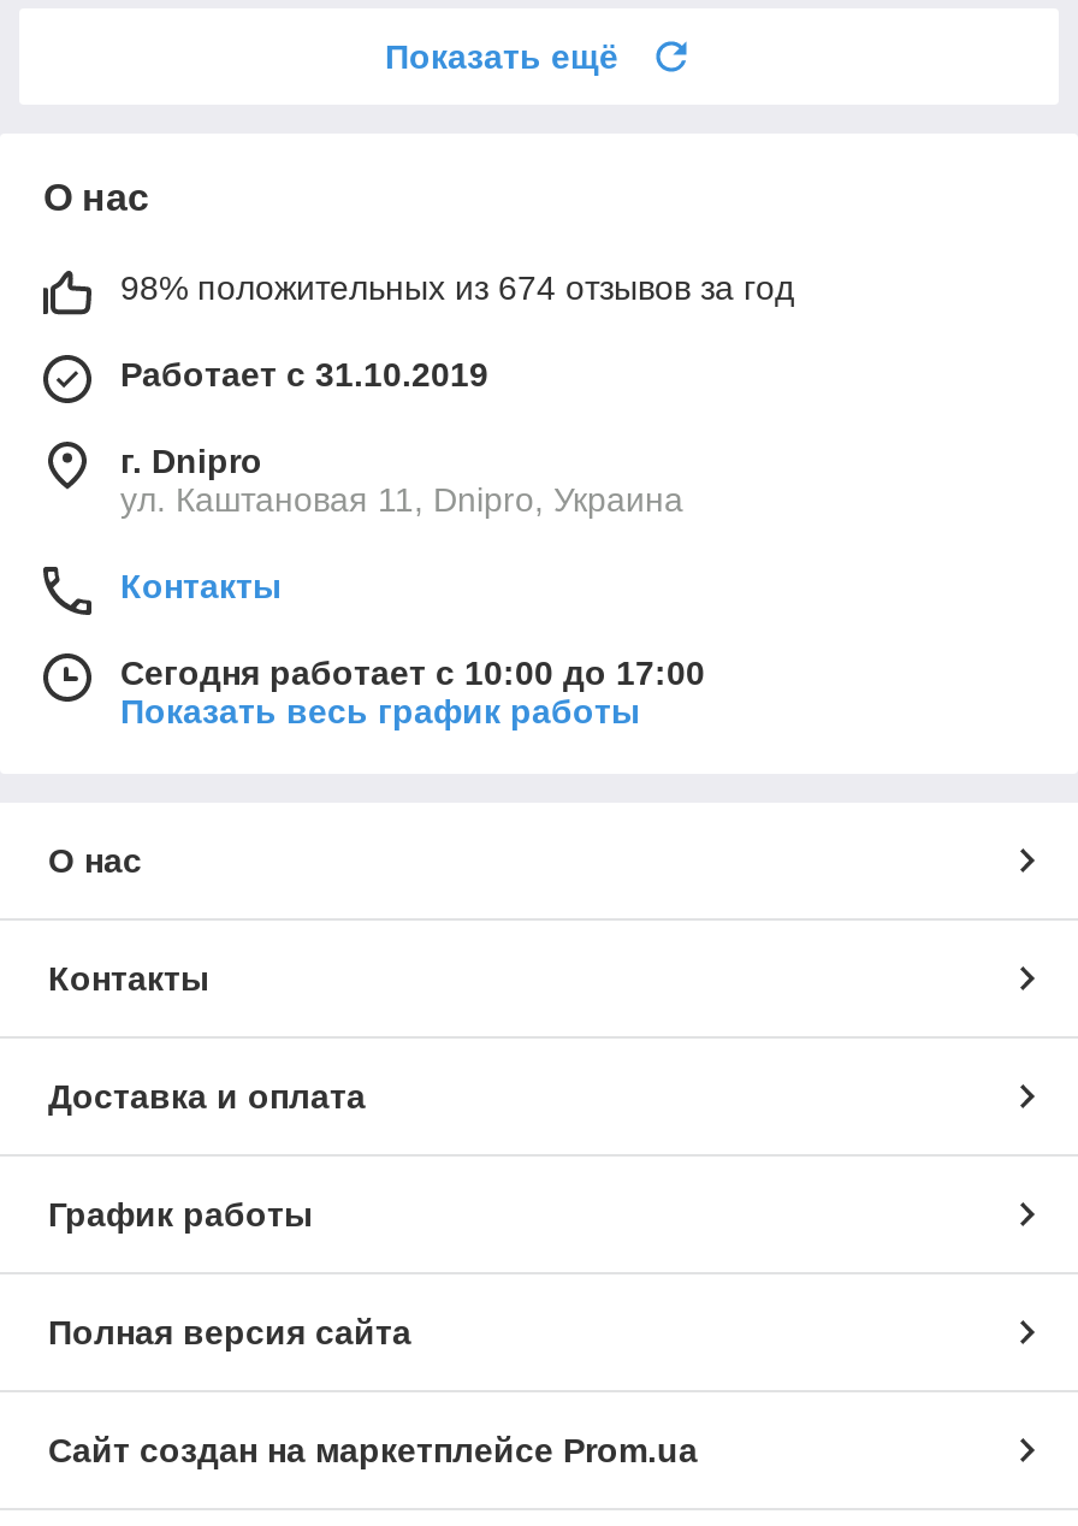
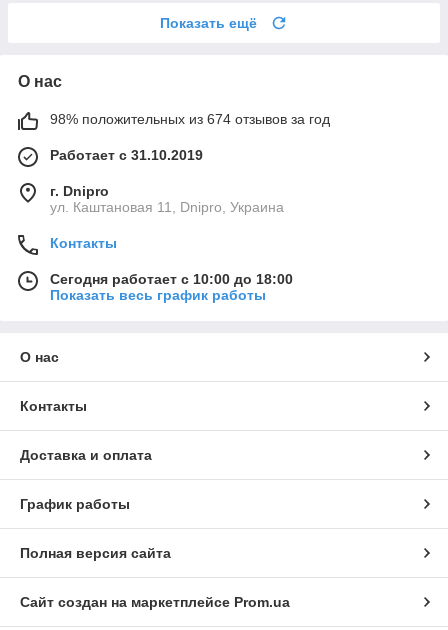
- Сегодня работает с 10:00 до 17:00
+ Сегодня работает с 10:00 до 18:00
